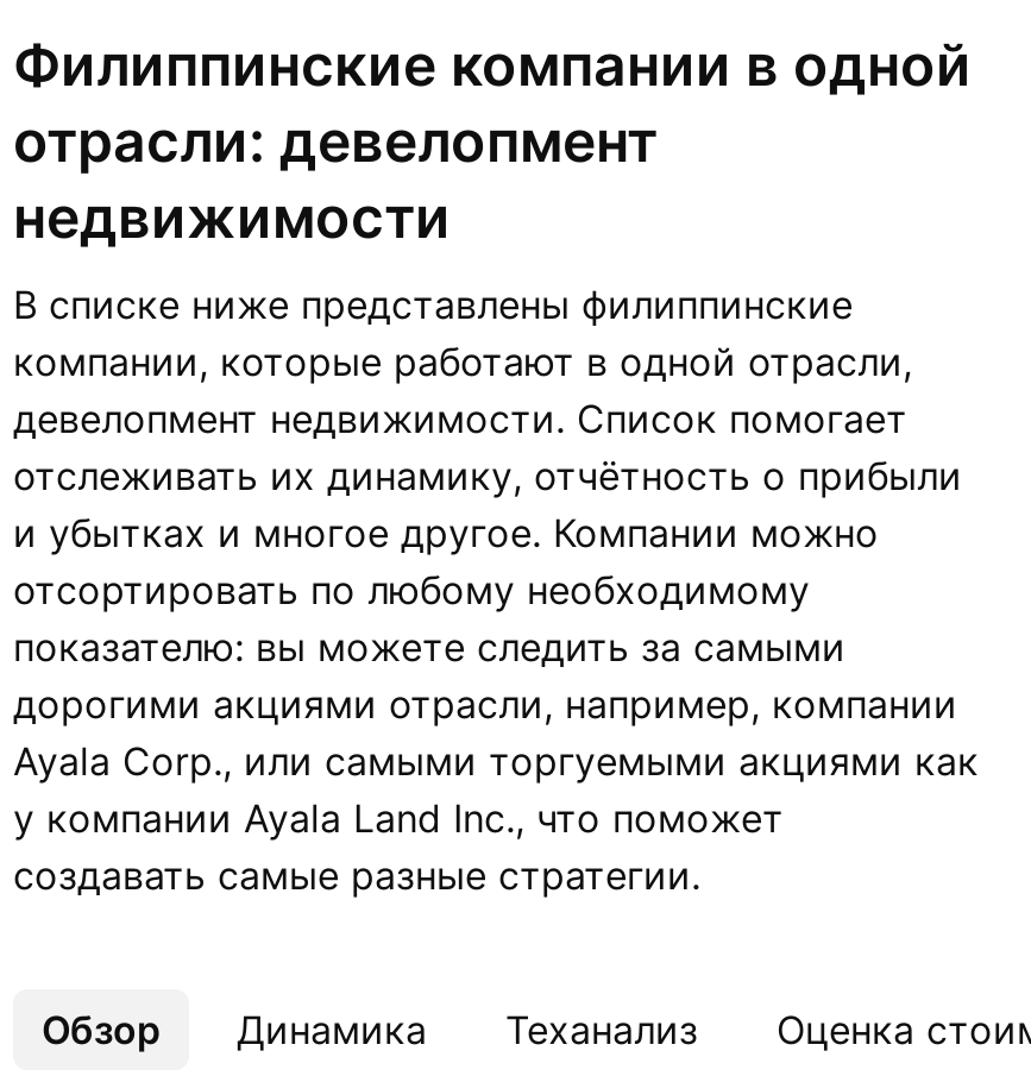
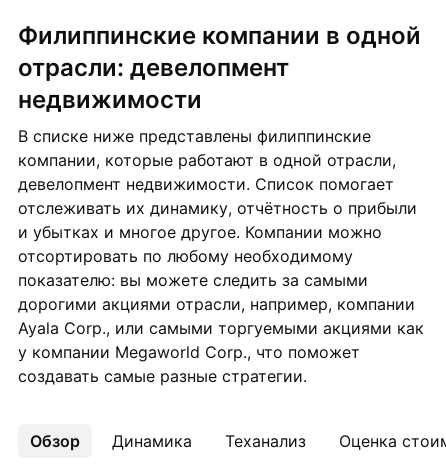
- у компании Ayala Land Inc., что поможет
+ у компании Megaworld Corp., что поможет
